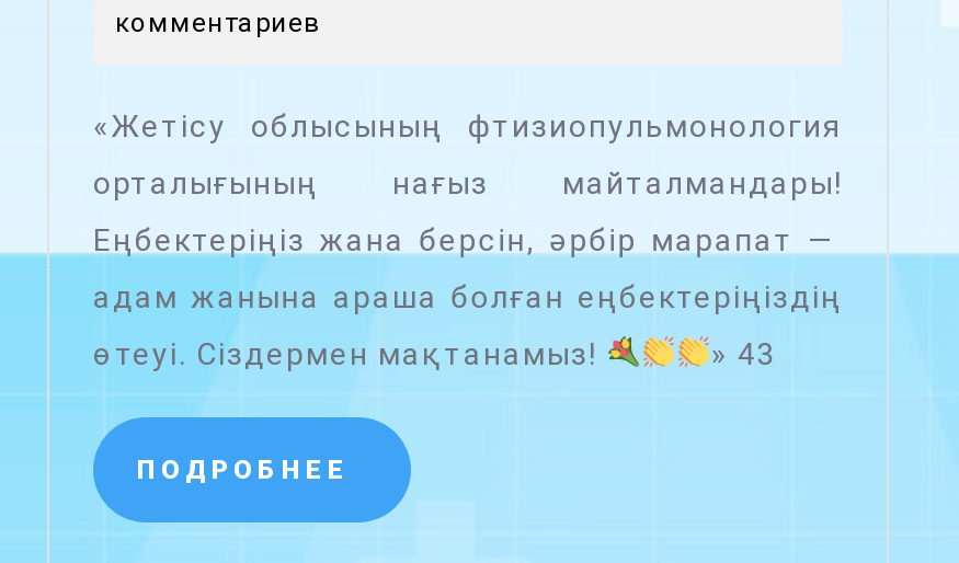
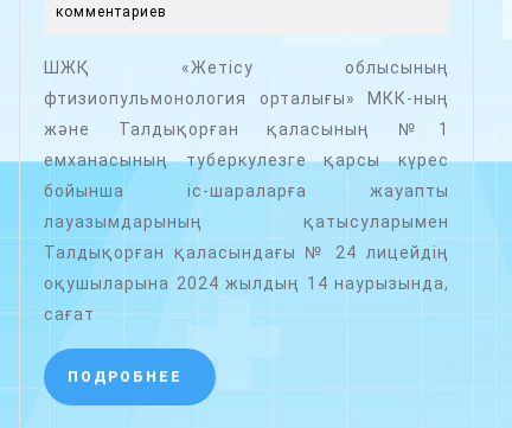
- «Жетісу облысының фтизиопульмонология
- орталығының нағыз майталмандары!
- Еңбектеріңіз жана берсін, әрбір марапат —
- адам жанына араша болған еңбектеріңіздің
- өтеуі. Сіздермен мақтанамыз!
- » 43
+ ШЖҚ «Жетісу облысының
+ фтизиопульмонология орталығы» МКК-ның
+ және Талдықорған қаласының №1
+ емханасының туберкулезге қарсы күрес
+ бойынша іс-шараларға жауапты
+ лауазымдарының қатысуларымен
+ Талдықорған қаласындағы № 24 лицейдің
+ оқушыларына 2024 жылдың 14 наурызында,
+ сағат
